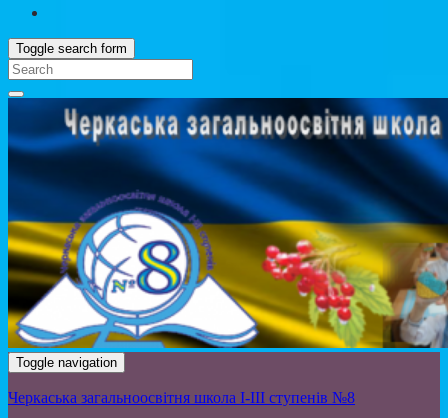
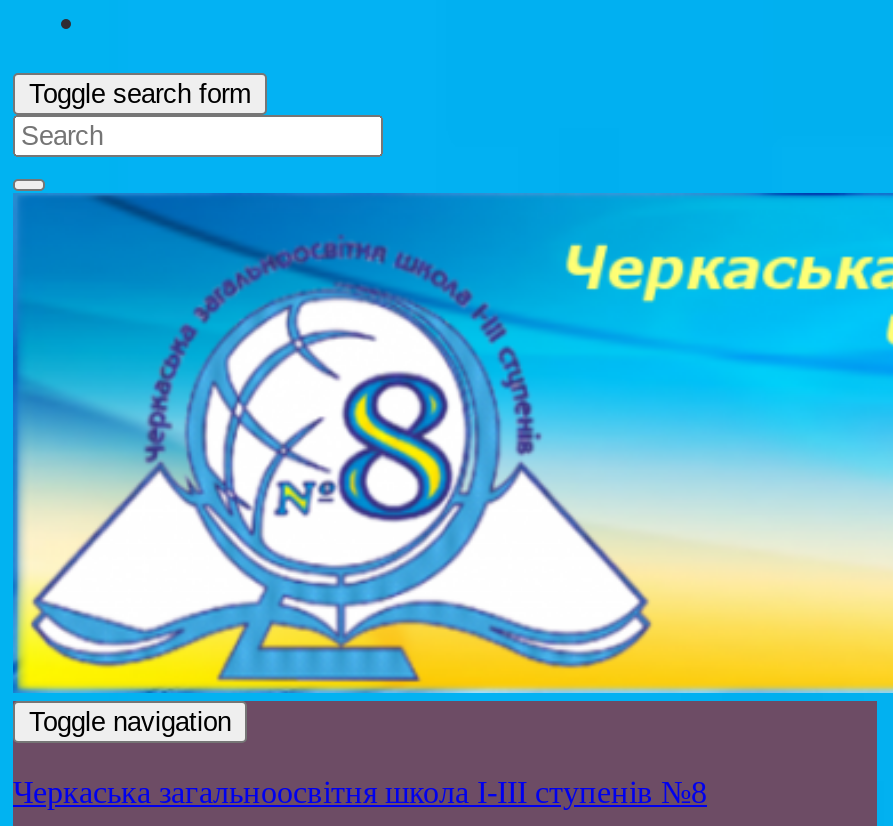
- [image]
+ [image]
